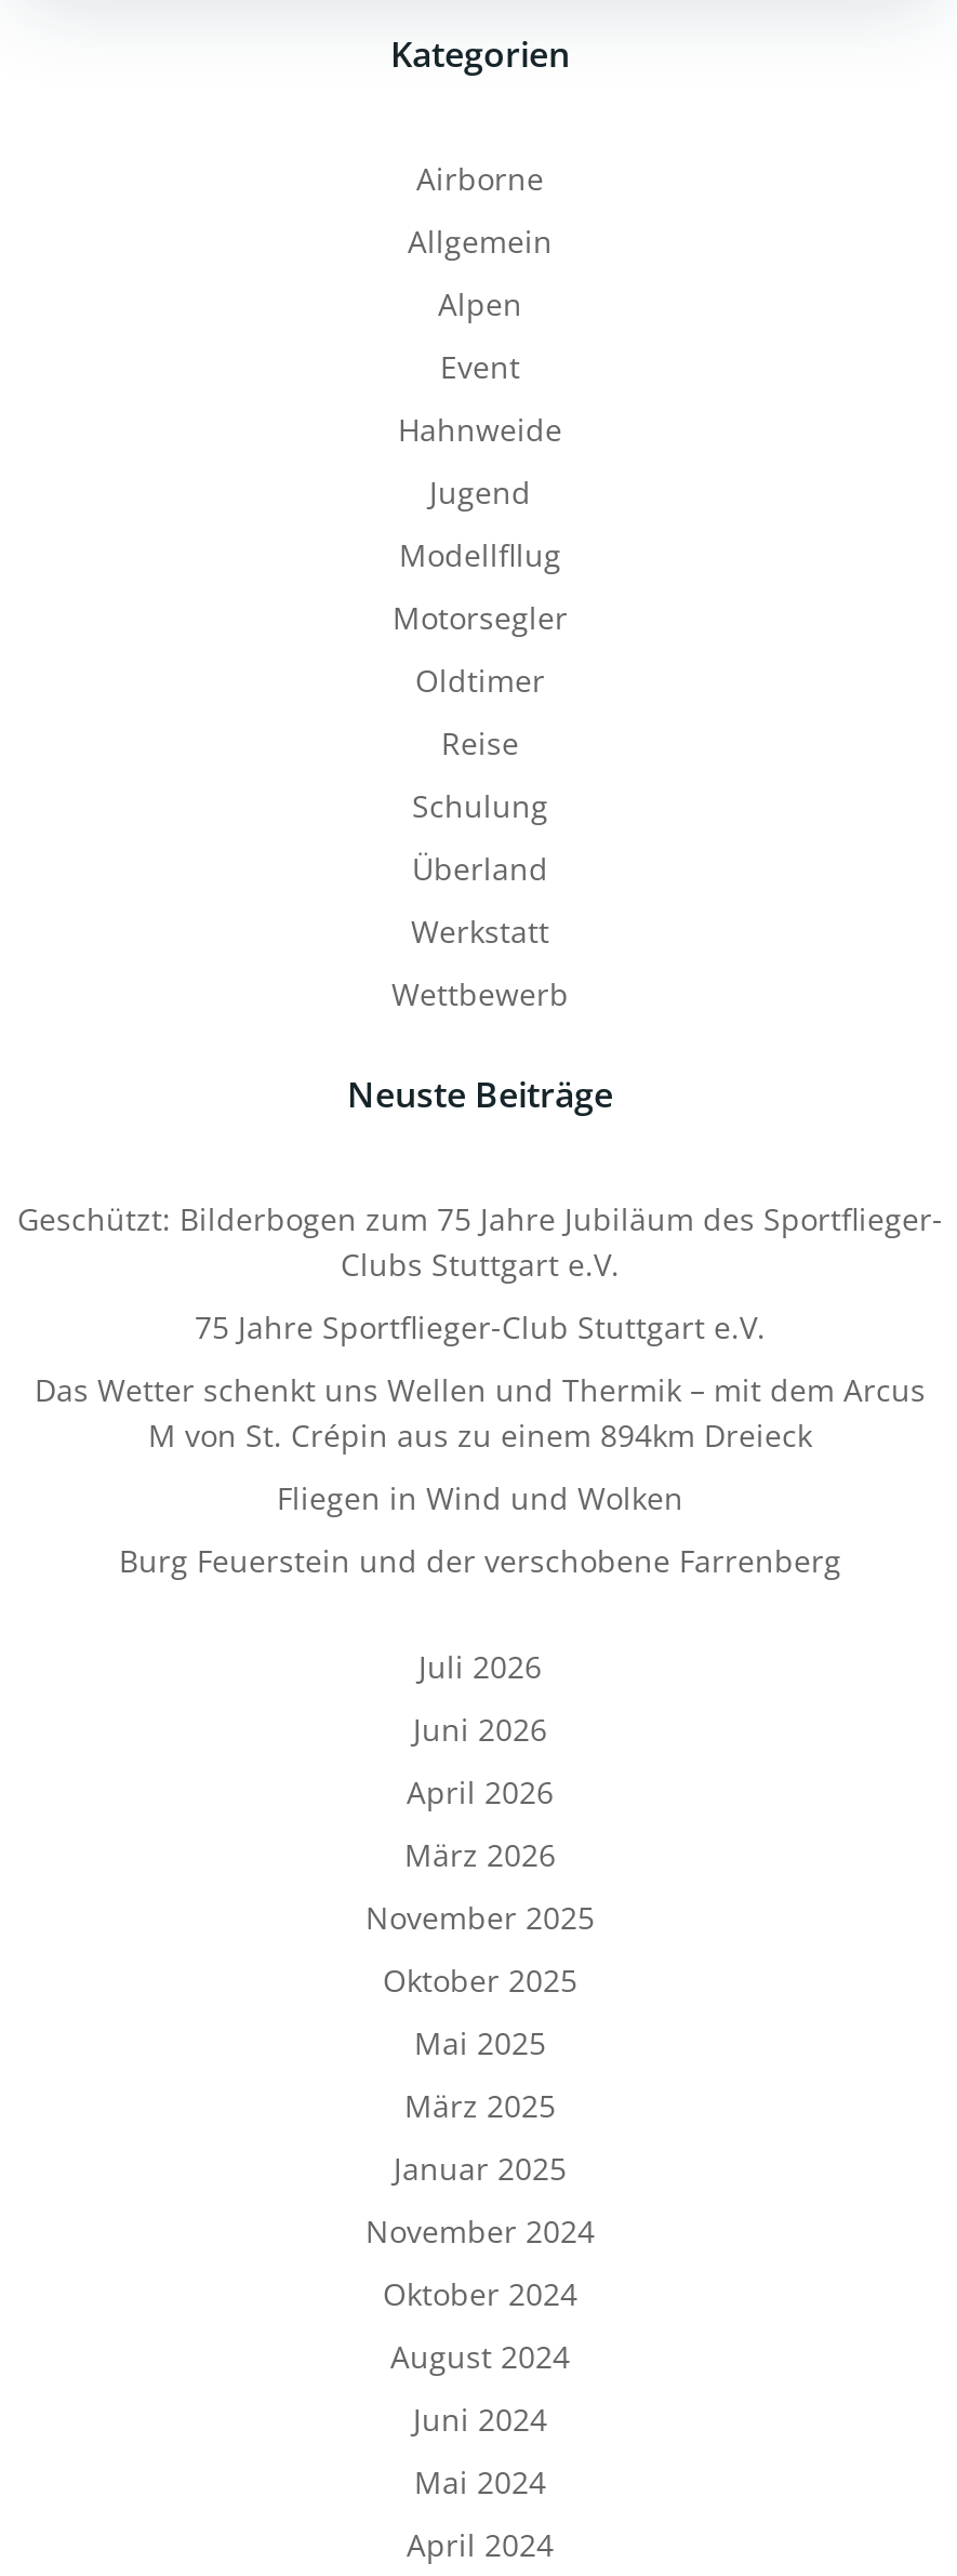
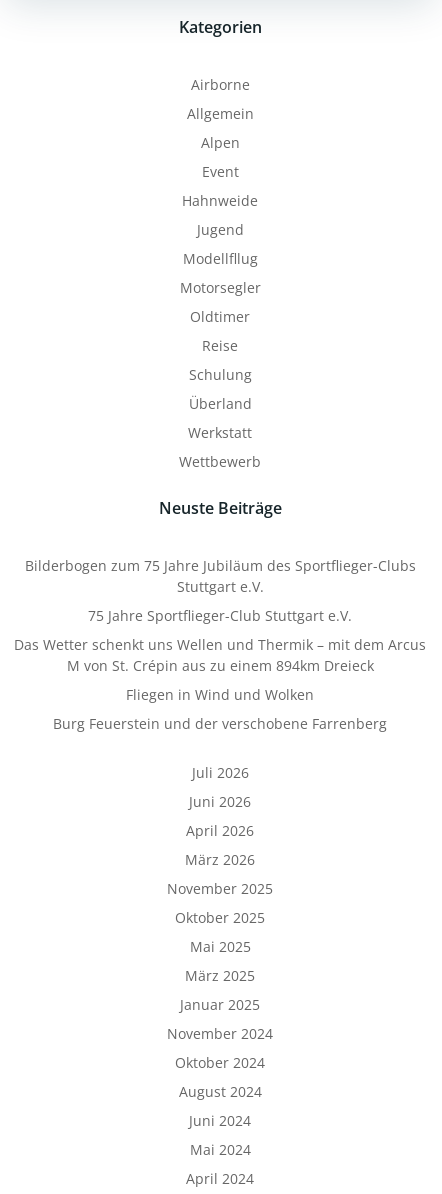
- Geschützt: Bilderbogen zum 75 Jahre Jubiläum des Sportflieger-
- Clubs Stuttgart e.V.
+ Bilderbogen zum 75 Jahre Jubiläum des Sportflieger-Clubs
+ Stuttgart e.V.
